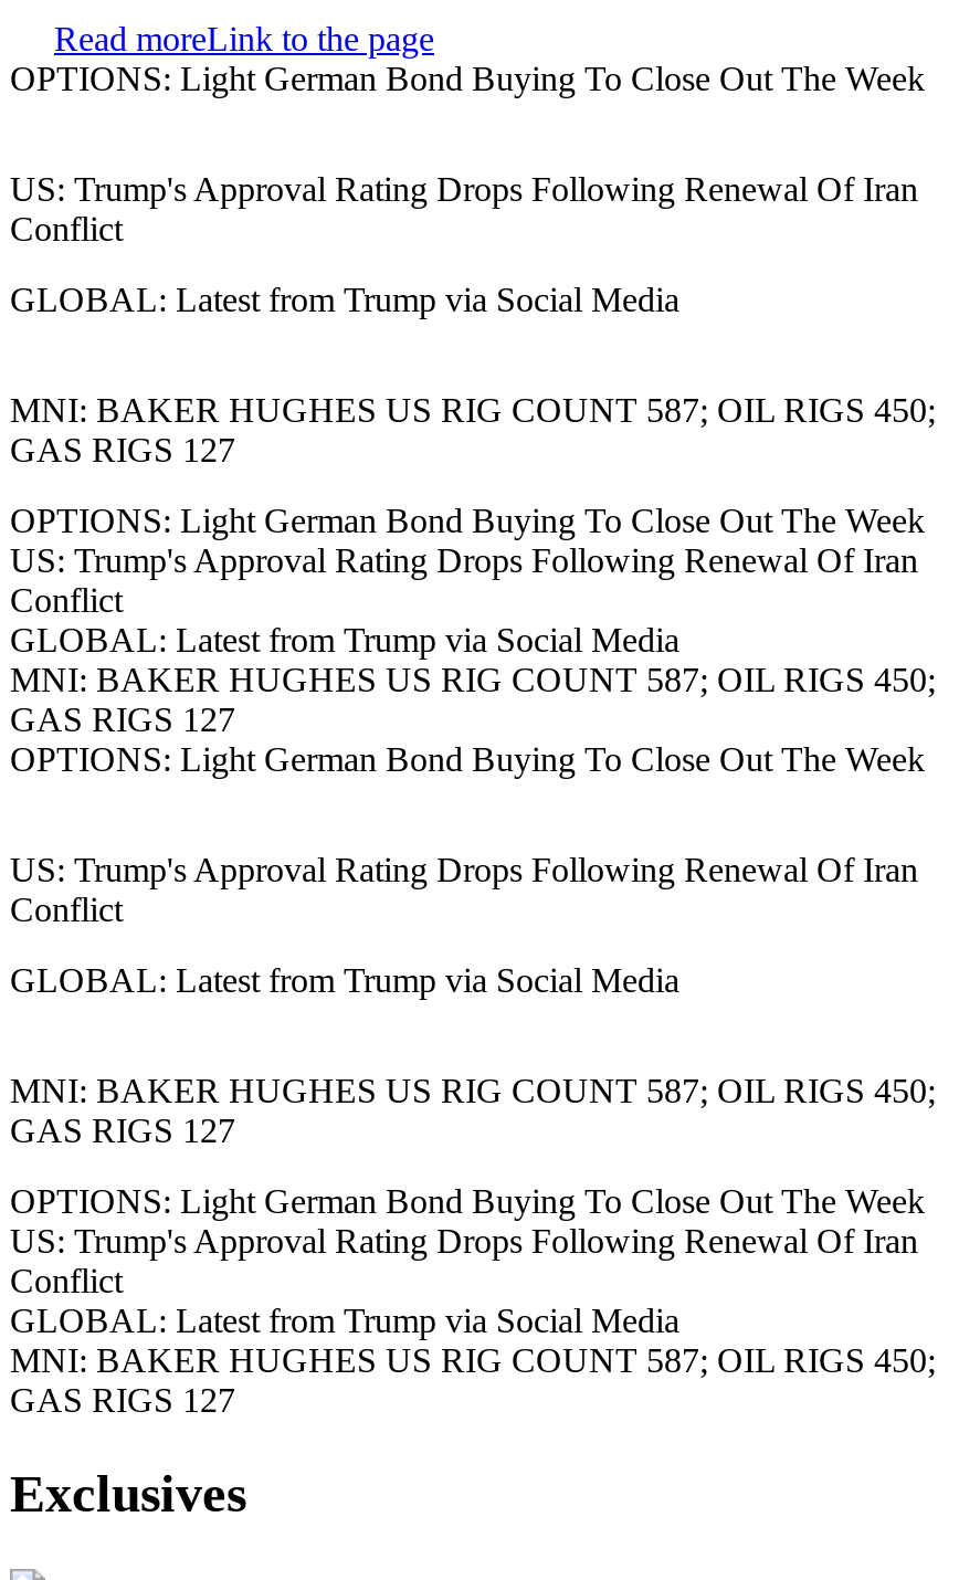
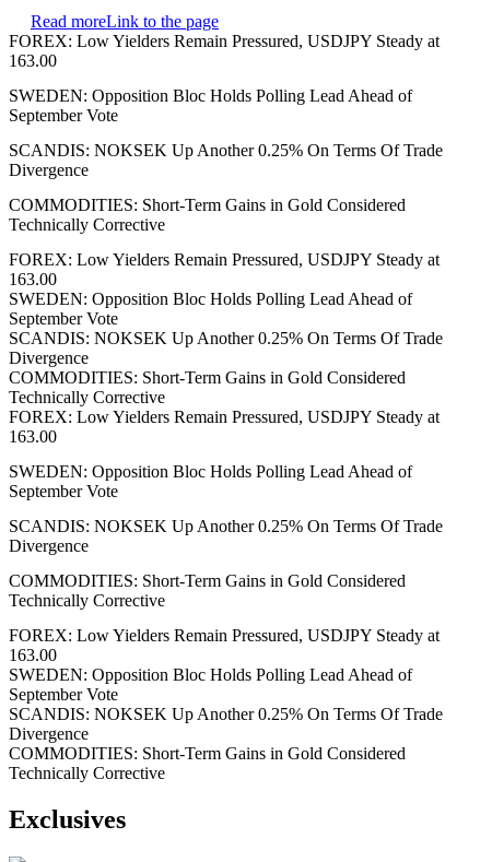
- OPTIONS: Light German Bond Buying To Close Out The Week
+ FOREX: Low Yielders Remain Pressured, USDJPY Steady at
+ 163.00

- US: Trump's Approval Rating Drops Following Renewal Of Iran
- Conflict
+ SWEDEN: Opposition Bloc Holds Polling Lead Ahead of
+ September Vote

- GLOBAL: Latest from Trump via Social Media
+ SCANDIS: NOKSEK Up Another 0.25% On Terms Of Trade
+ Divergence

- MNI: BAKER HUGHES US RIG COUNT 587; OIL RIGS 450;
- GAS RIGS 127
+ COMMODITIES: Short-Term Gains in Gold Considered
+ Technically Corrective

- OPTIONS: Light German Bond Buying To Close Out The Week
- US: Trump's Approval Rating Drops Following Renewal Of Iran
- Conflict
- GLOBAL: Latest from Trump via Social Media
- MNI: BAKER HUGHES US RIG COUNT 587; OIL RIGS 450;
- GAS RIGS 127
- OPTIONS: Light German Bond Buying To Close Out The Week
+ FOREX: Low Yielders Remain Pressured, USDJPY Steady at
+ 163.00
+ SWEDEN: Opposition Bloc Holds Polling Lead Ahead of
+ September Vote
+ SCANDIS: NOKSEK Up Another 0.25% On Terms Of Trade
+ Divergence
+ COMMODITIES: Short-Term Gains in Gold Considered
+ Technically Corrective
+ FOREX: Low Yielders Remain Pressured, USDJPY Steady at
+ 163.00

- US: Trump's Approval Rating Drops Following Renewal Of Iran
- Conflict
+ SWEDEN: Opposition Bloc Holds Polling Lead Ahead of
+ September Vote

- GLOBAL: Latest from Trump via Social Media
+ SCANDIS: NOKSEK Up Another 0.25% On Terms Of Trade
+ Divergence

- MNI: BAKER HUGHES US RIG COUNT 587; OIL RIGS 450;
- GAS RIGS 127
+ COMMODITIES: Short-Term Gains in Gold Considered
+ Technically Corrective

- OPTIONS: Light German Bond Buying To Close Out The Week
- US: Trump's Approval Rating Drops Following Renewal Of Iran
- Conflict
- GLOBAL: Latest from Trump via Social Media
- MNI: BAKER HUGHES US RIG COUNT 587; OIL RIGS 450;
- GAS RIGS 127
+ FOREX: Low Yielders Remain Pressured, USDJPY Steady at
+ 163.00
+ SWEDEN: Opposition Bloc Holds Polling Lead Ahead of
+ September Vote
+ SCANDIS: NOKSEK Up Another 0.25% On Terms Of Trade
+ Divergence
+ COMMODITIES: Short-Term Gains in Gold Considered
+ Technically Corrective
